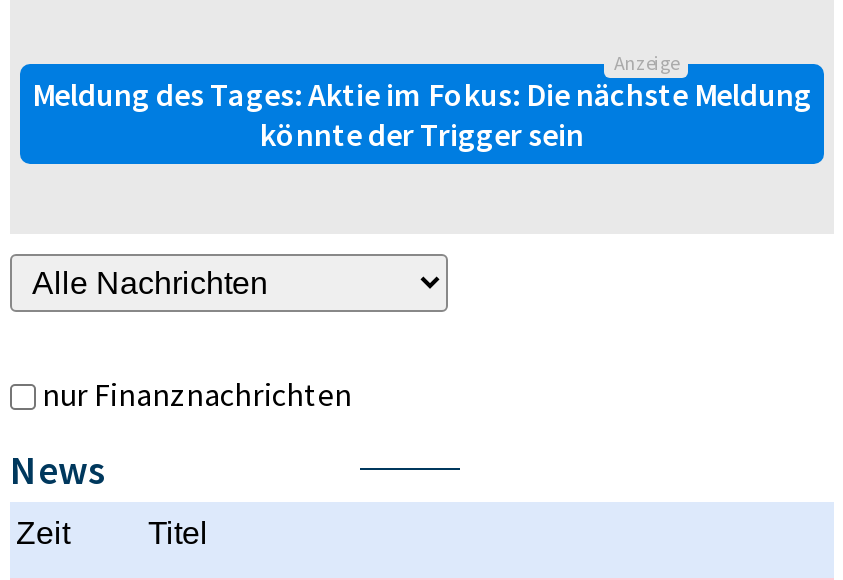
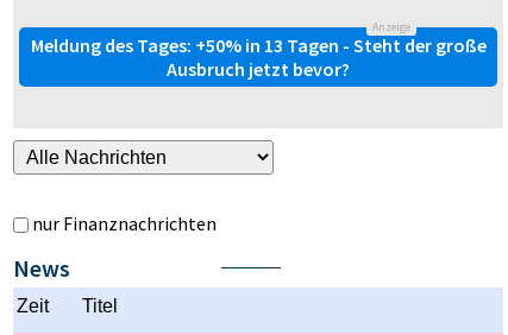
- Meldung des Tages: Aktie im Fokus: Die nächste Meldung
- könnte der Trigger sein
+ Meldung des Tages: +50% in 13 Tagen - Steht der große
+ Ausbruch jetzt bevor?
